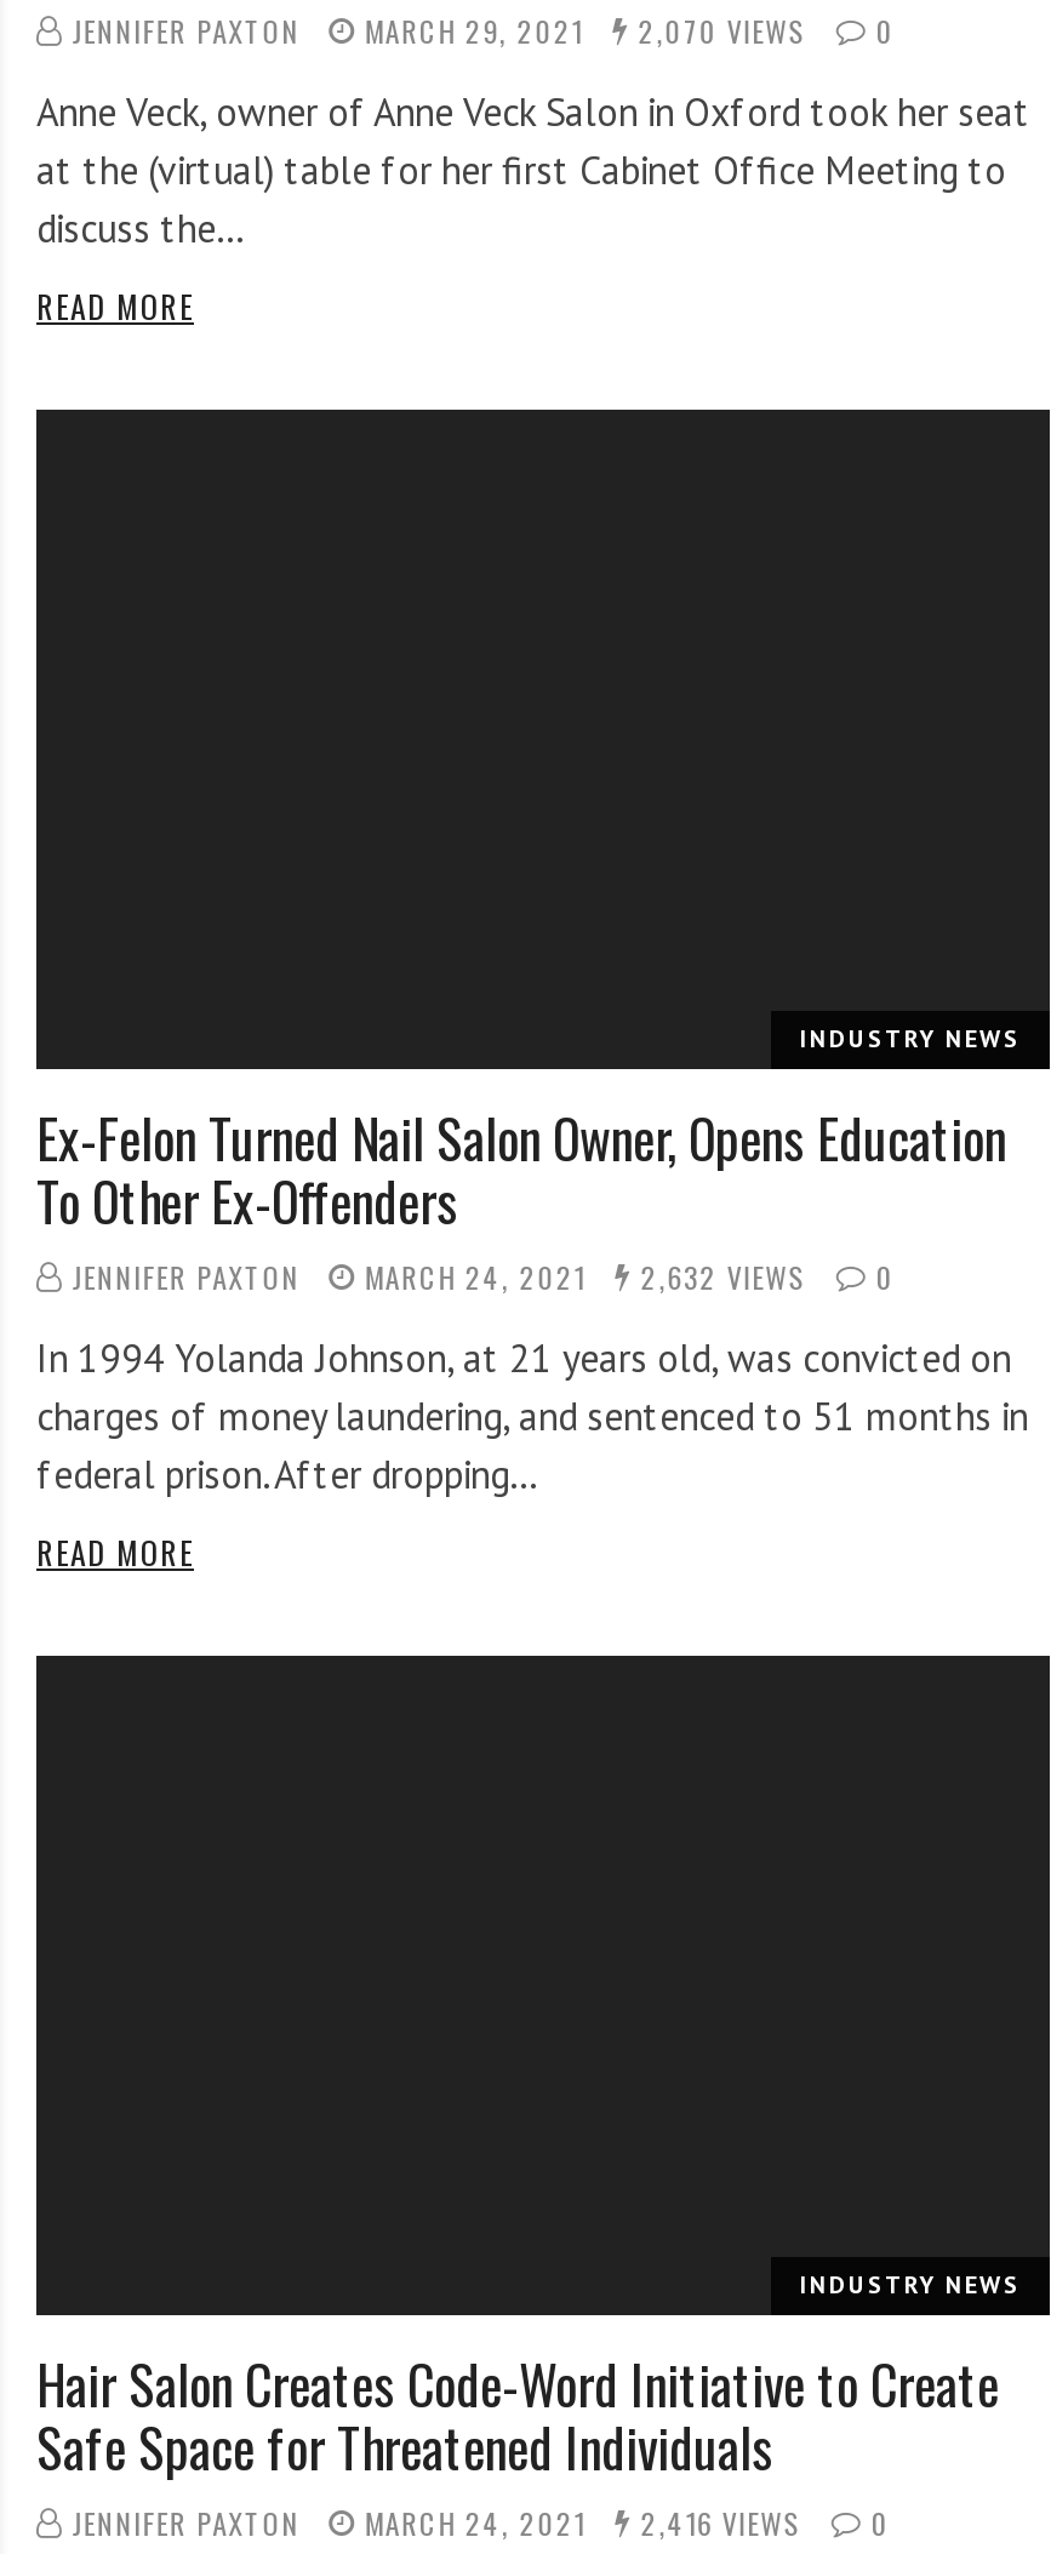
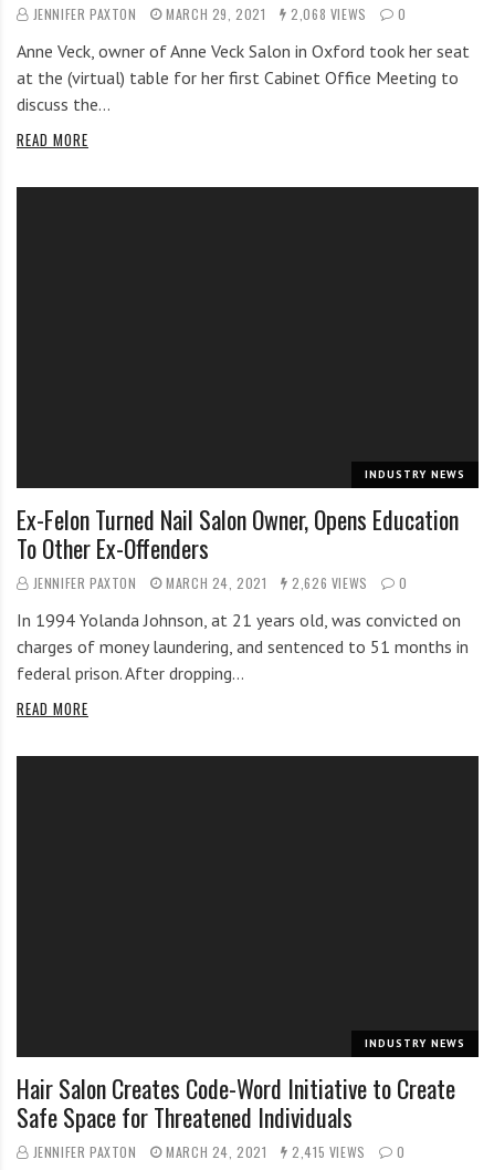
- JENNIFER PAXTON MARCH 29, 2021 2,070 VIEWS 0
+ JENNIFER PAXTON MARCH 29, 2021 2,068 VIEWS 0

- JENNIFER PAXTON MARCH 24, 2021 2,632 VIEWS 0
+ JENNIFER PAXTON MARCH 24, 2021 2,626 VIEWS 0

- JENNIFER PAXTON MARCH 24, 2021 2,416 VIEWS 0
+ JENNIFER PAXTON MARCH 24, 2021 2,415 VIEWS 0
